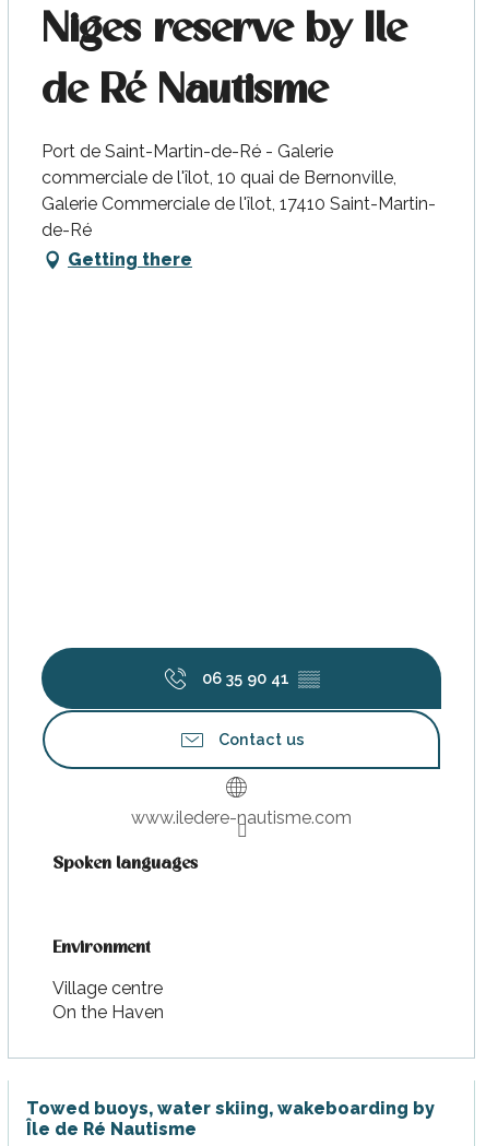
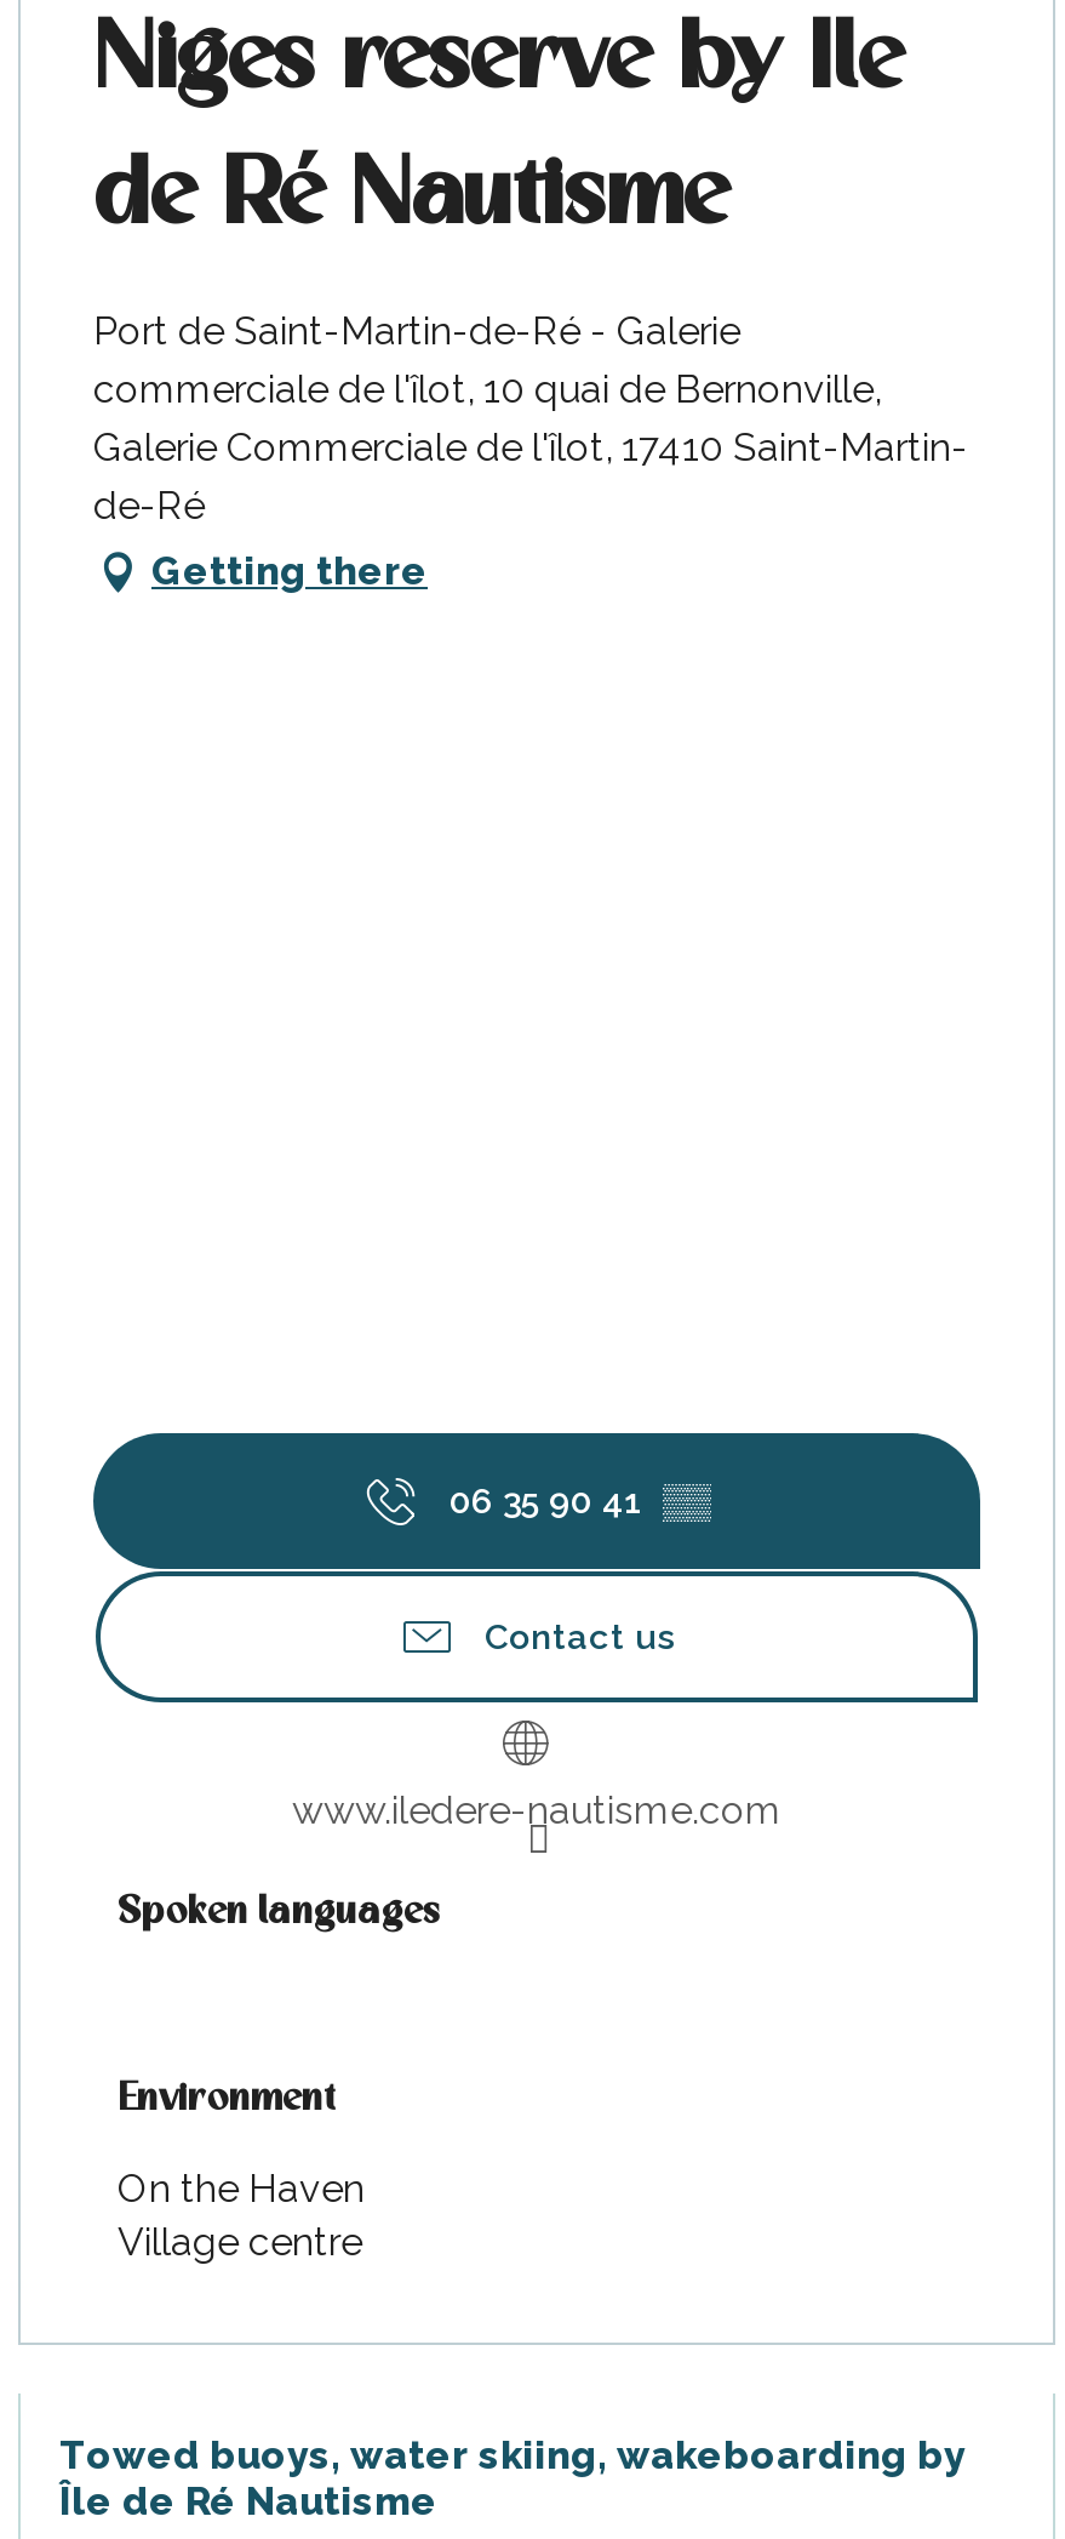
moved down: Village centre

moved up: On the Haven
